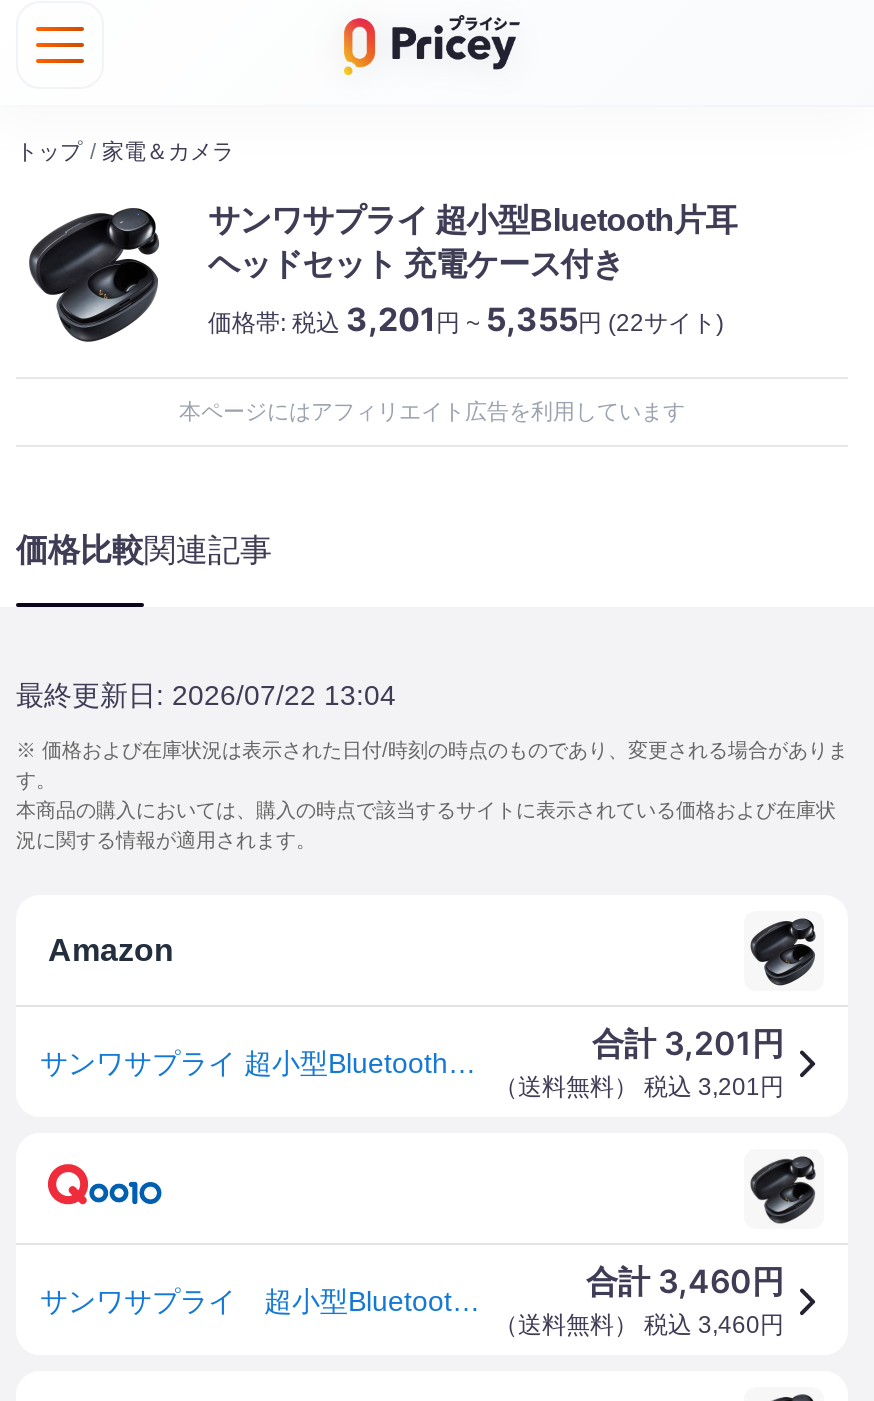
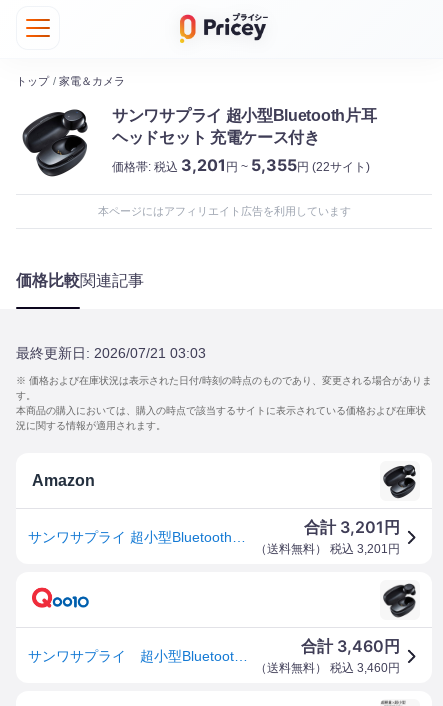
- 最終更新日: 2026/07/22 13:04
+ 最終更新日: 2026/07/21 03:03
